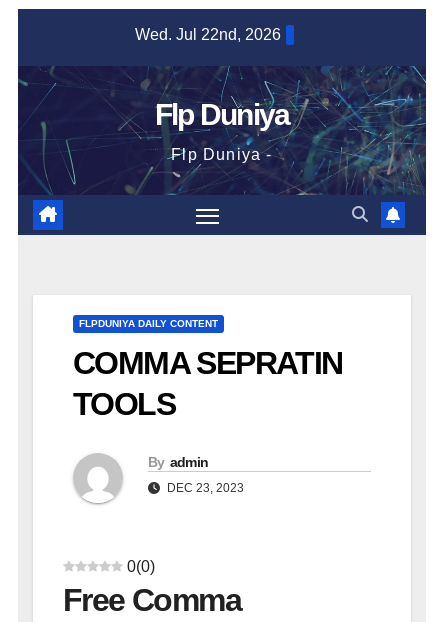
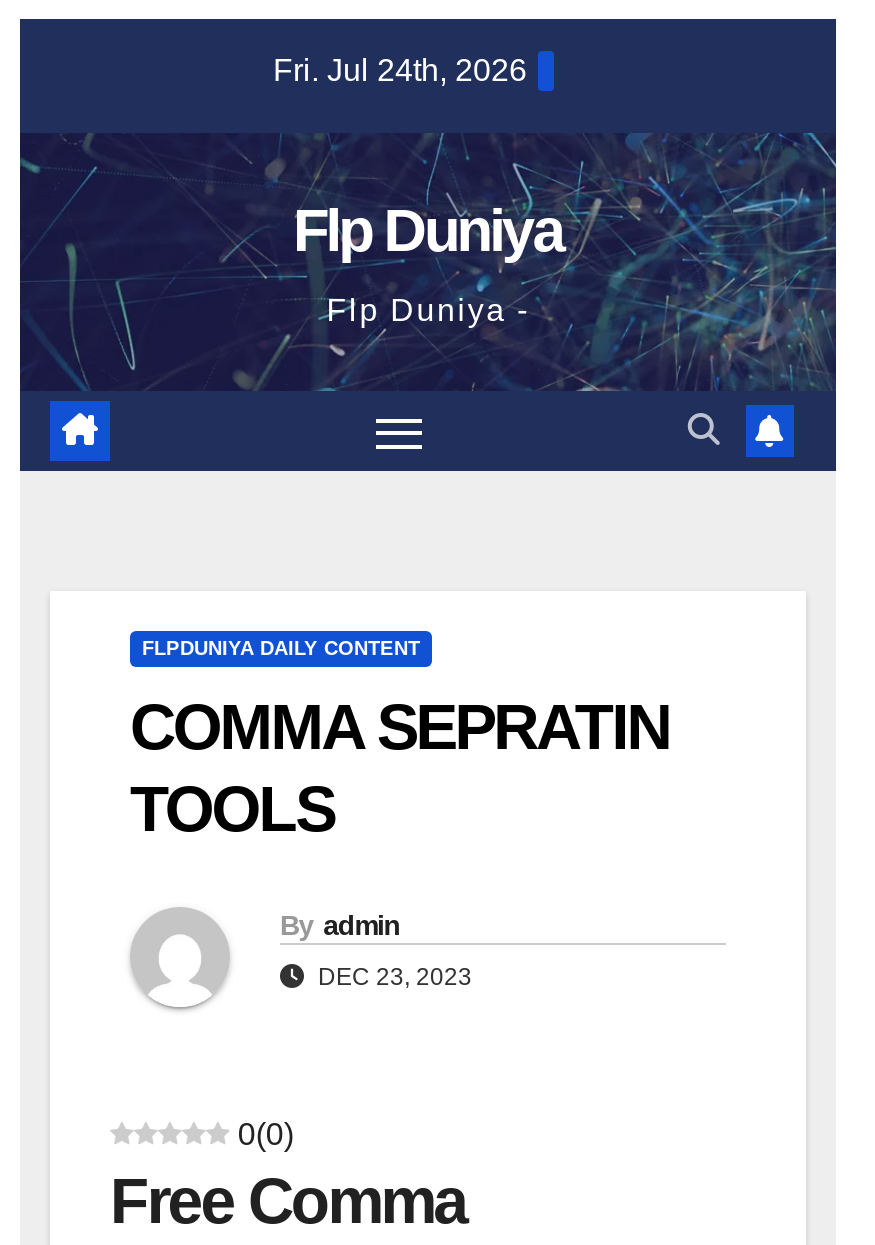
- Wed. Jul 22nd, 2026
+ Fri. Jul 24th, 2026
